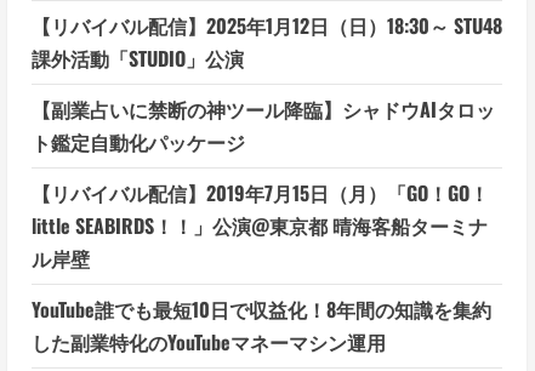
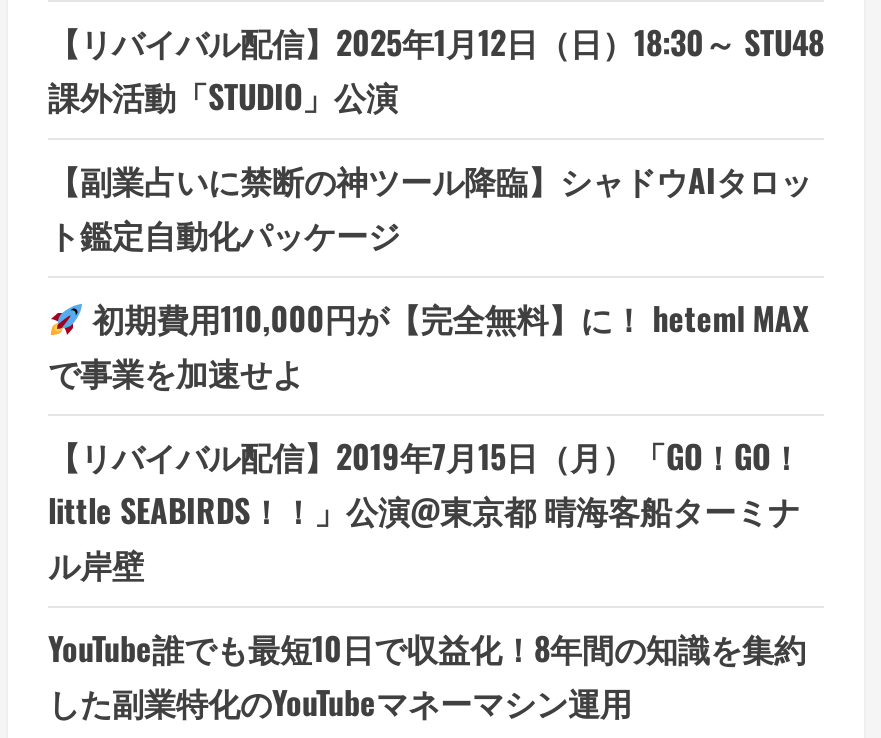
+ 初期費用110,000円が【完全無料】に！ heteml MAX
+ で事業を加速せよ
